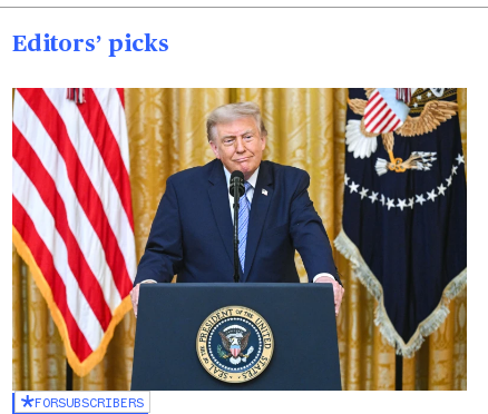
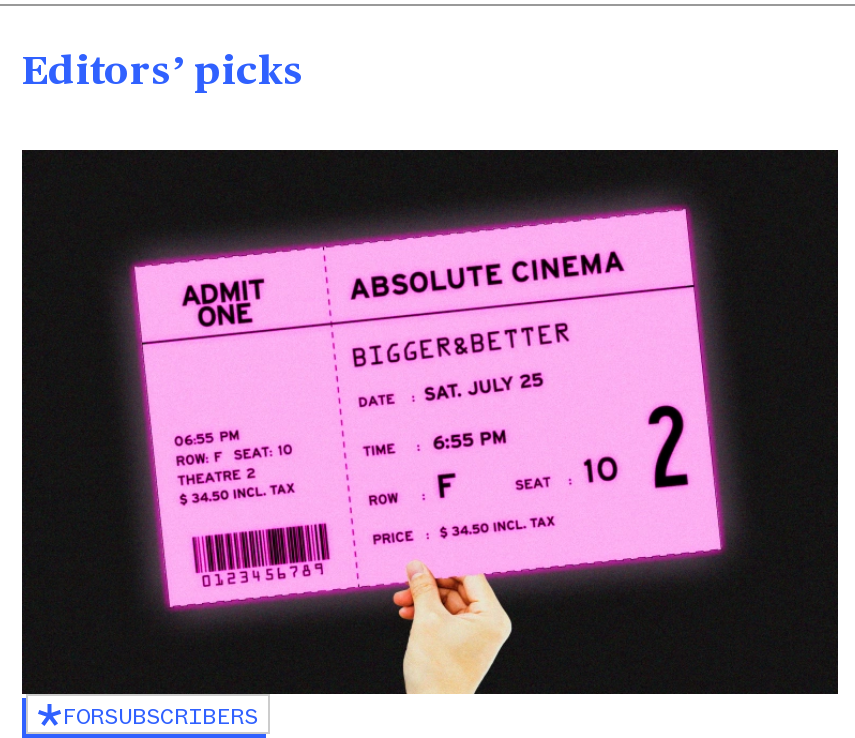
- [image]
+ [image]
